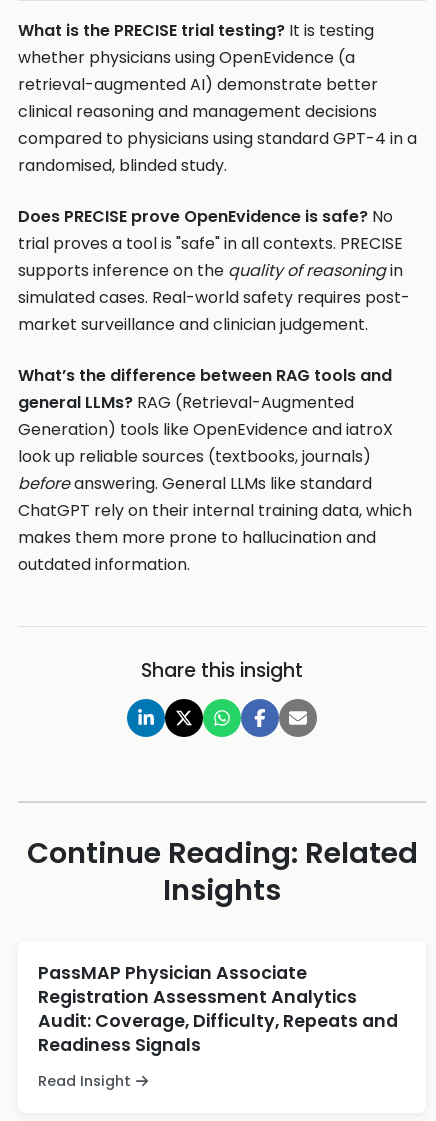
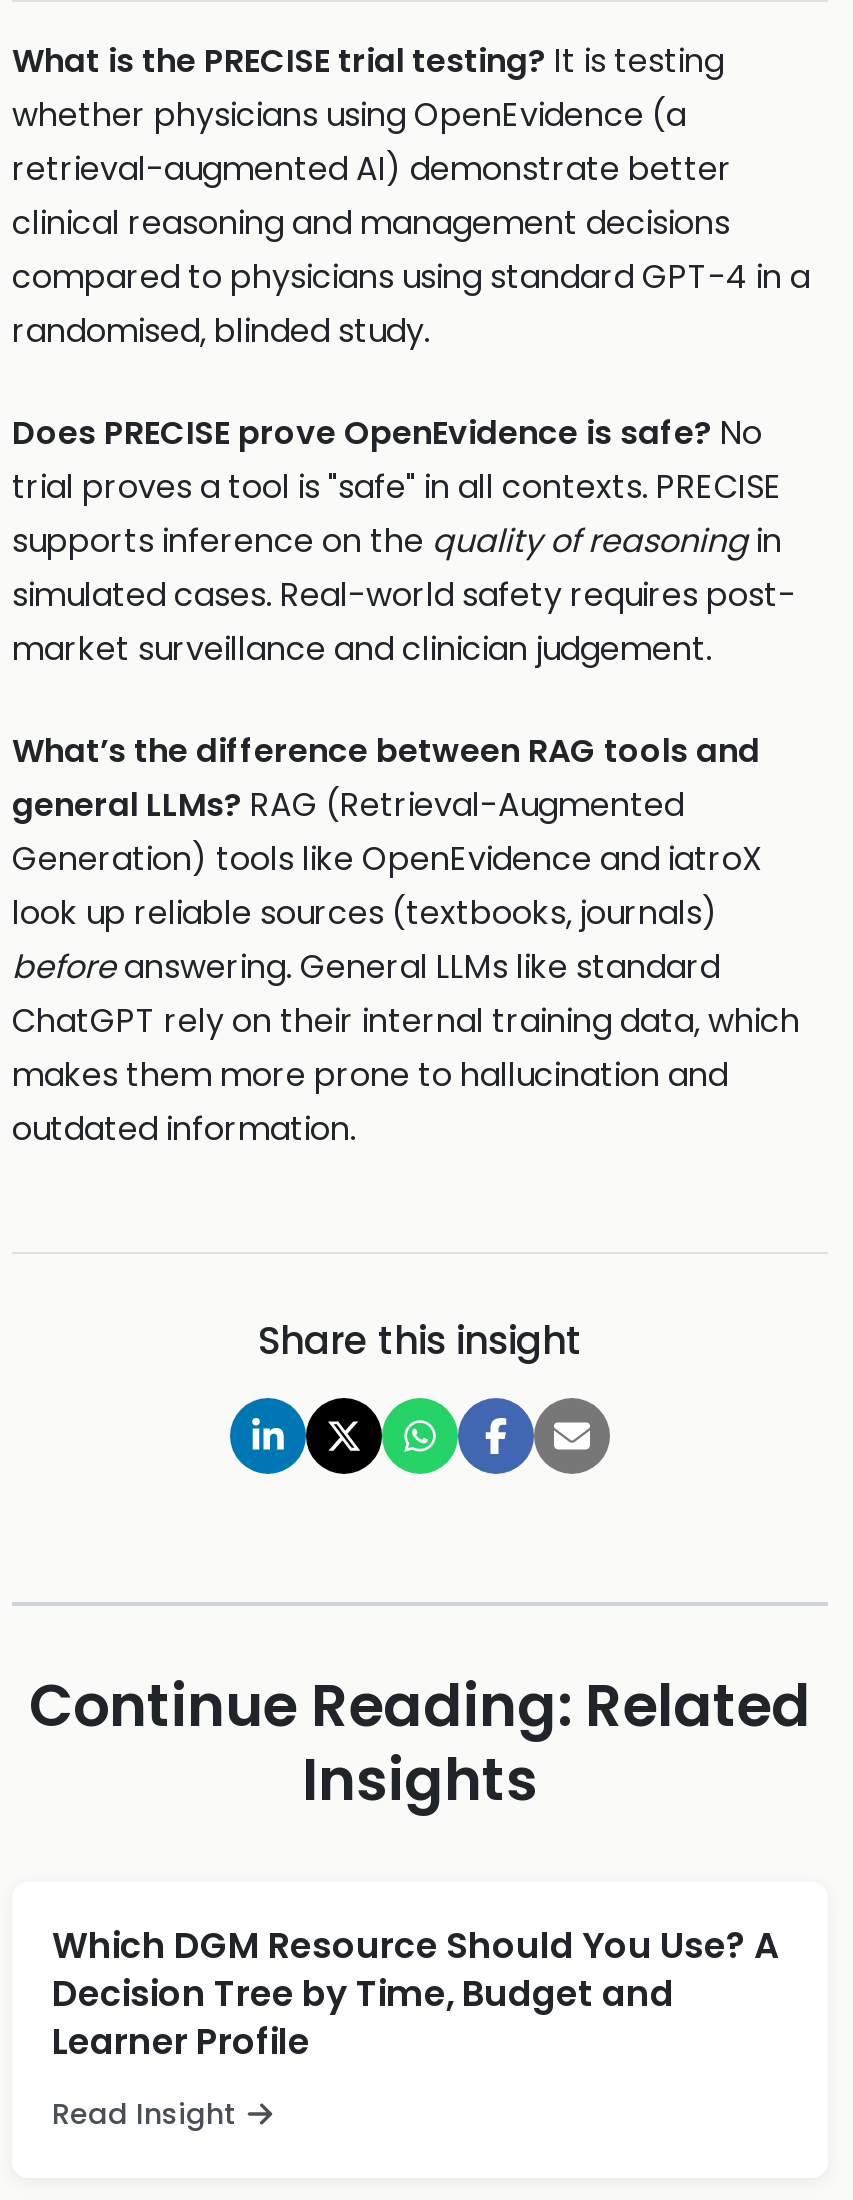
- PassMAP Physician Associate
- Registration Assessment Analytics
- Audit: Coverage, Difficulty, Repeats and
- Readiness Signals
+ Which DGM Resource Should You Use? A
+ Decision Tree by Time, Budget and
+ Learner Profile
